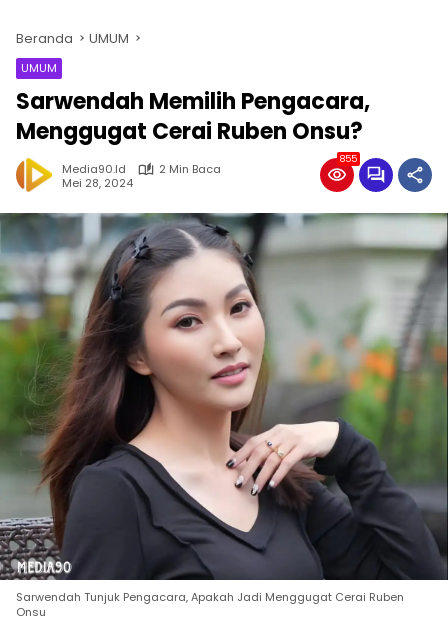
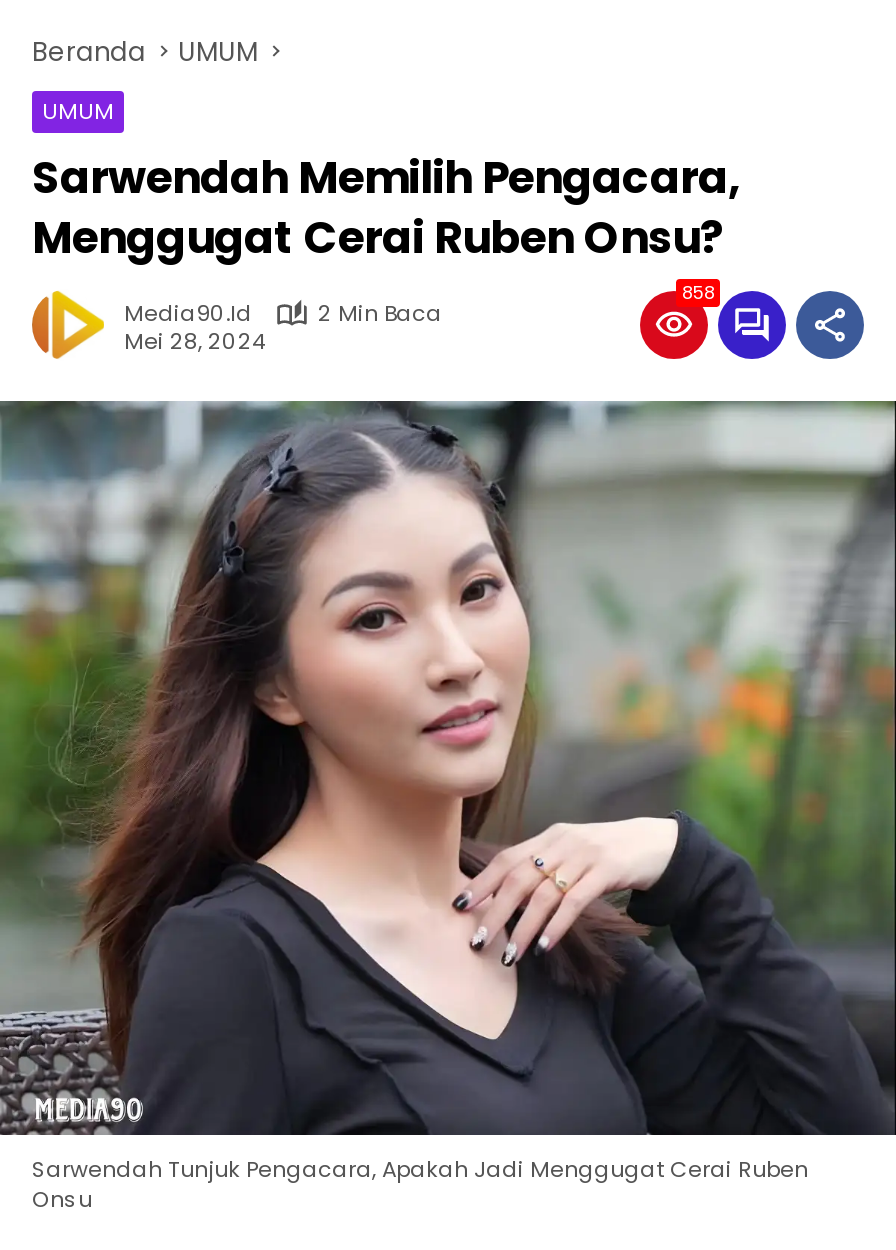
- 855
+ 858
